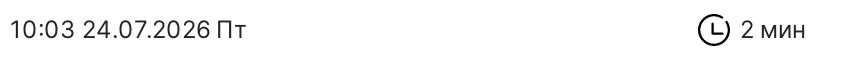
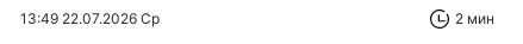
- 10:03 24.07.2026 Пт
+ 13:49 22.07.2026 Ср
